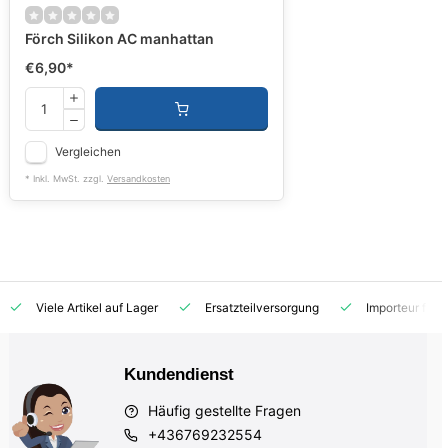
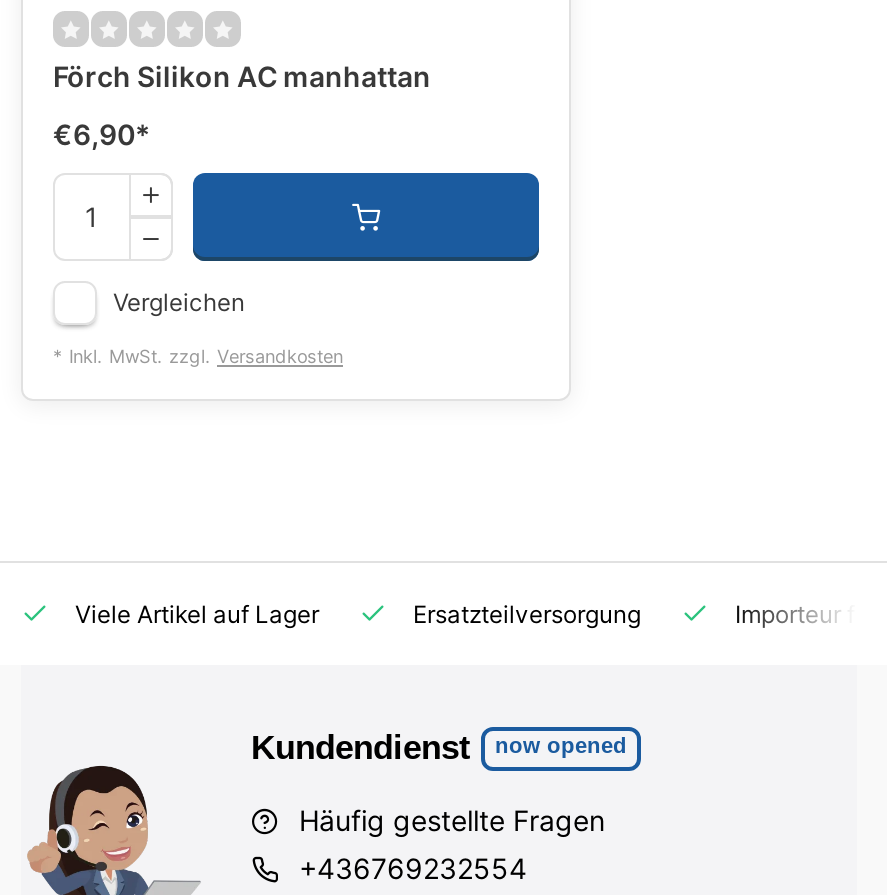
+ now opened
